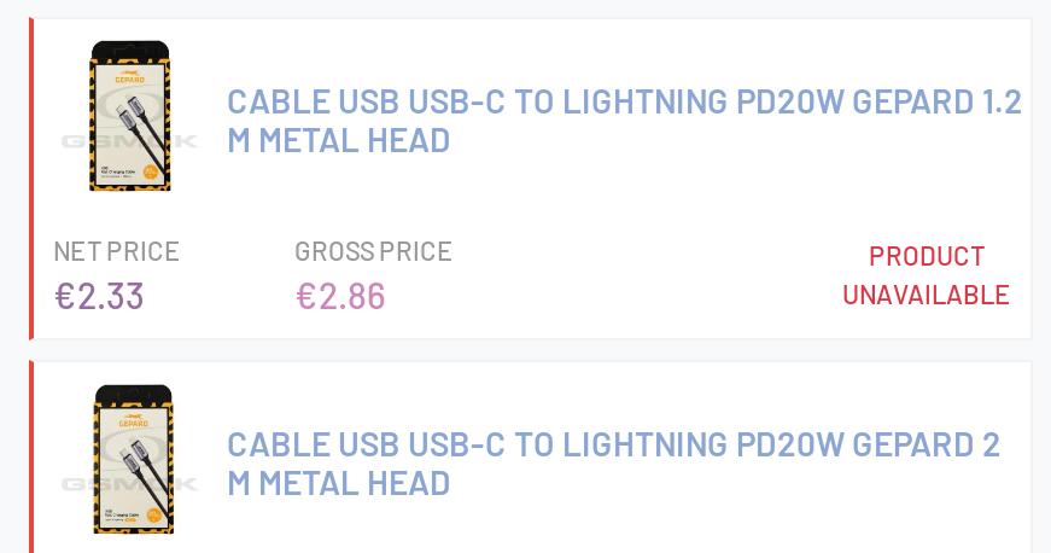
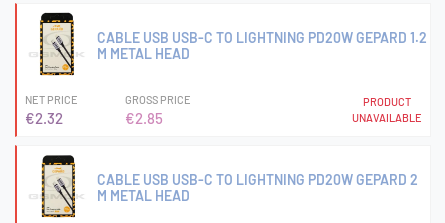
- €2.33
+ €2.32

- €2.86
+ €2.85
